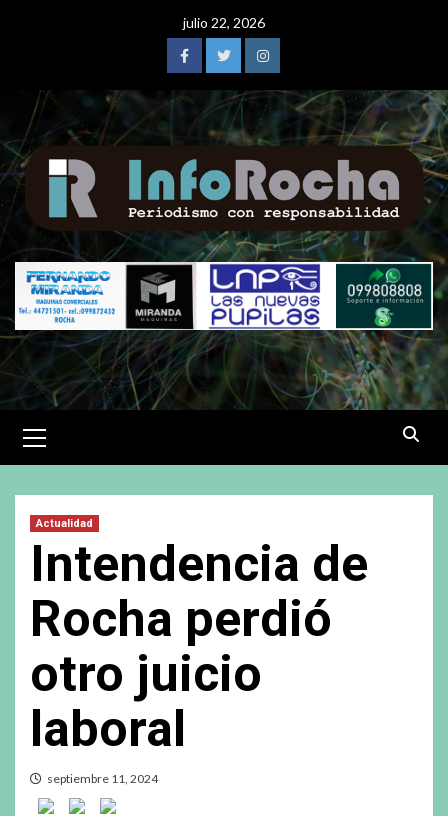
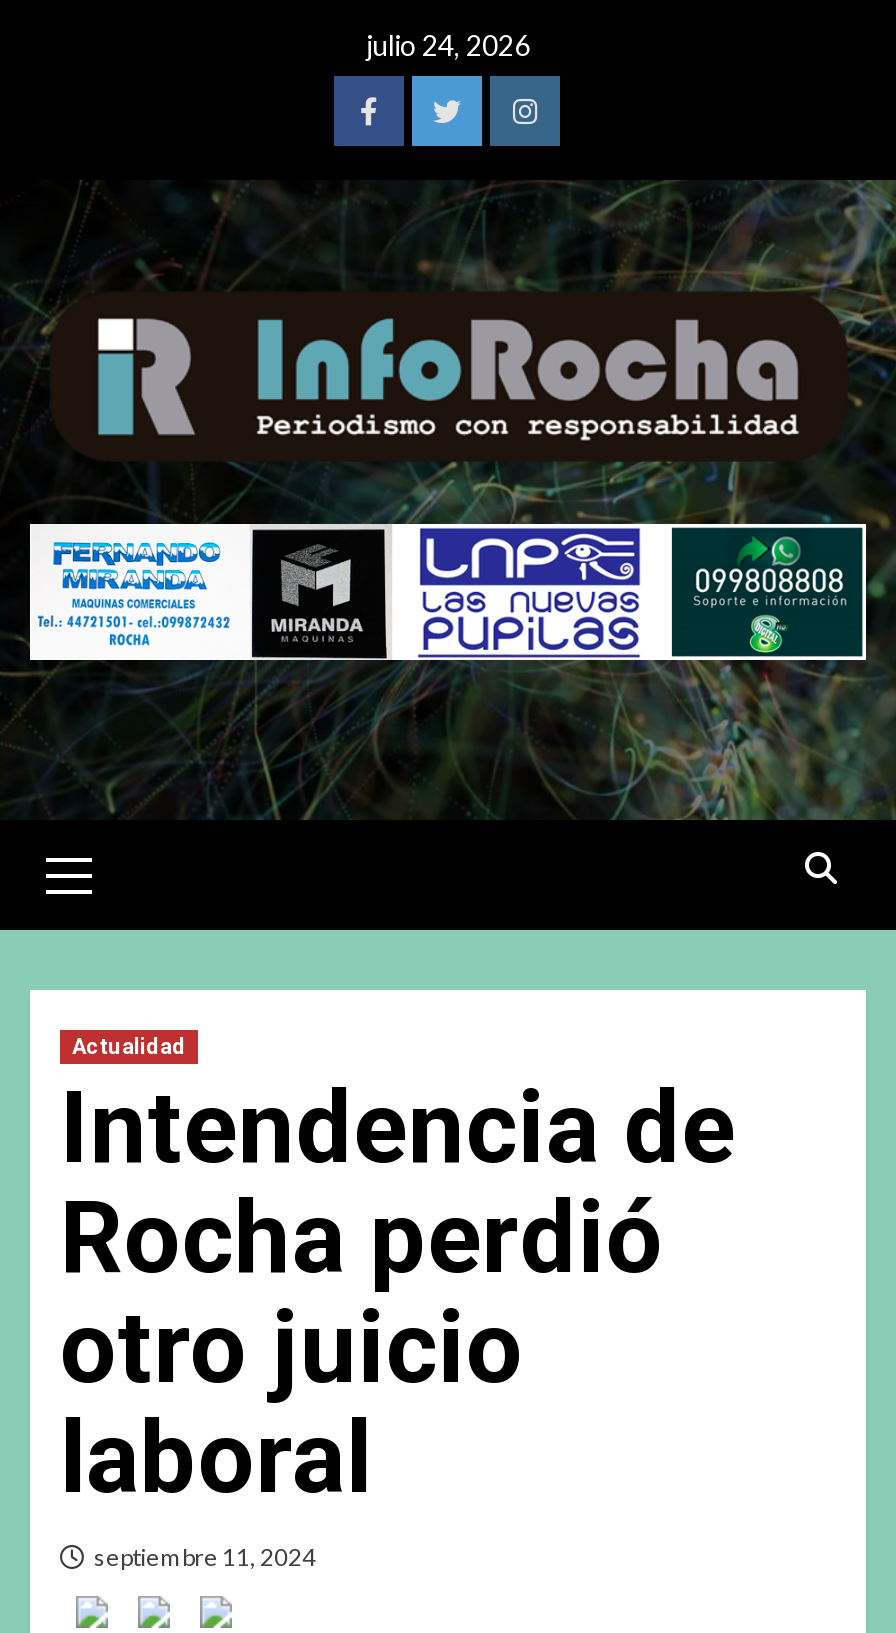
- julio 22, 2026
+ julio 24, 2026
